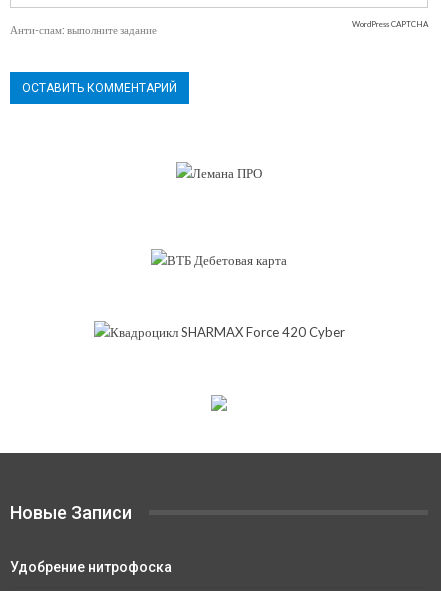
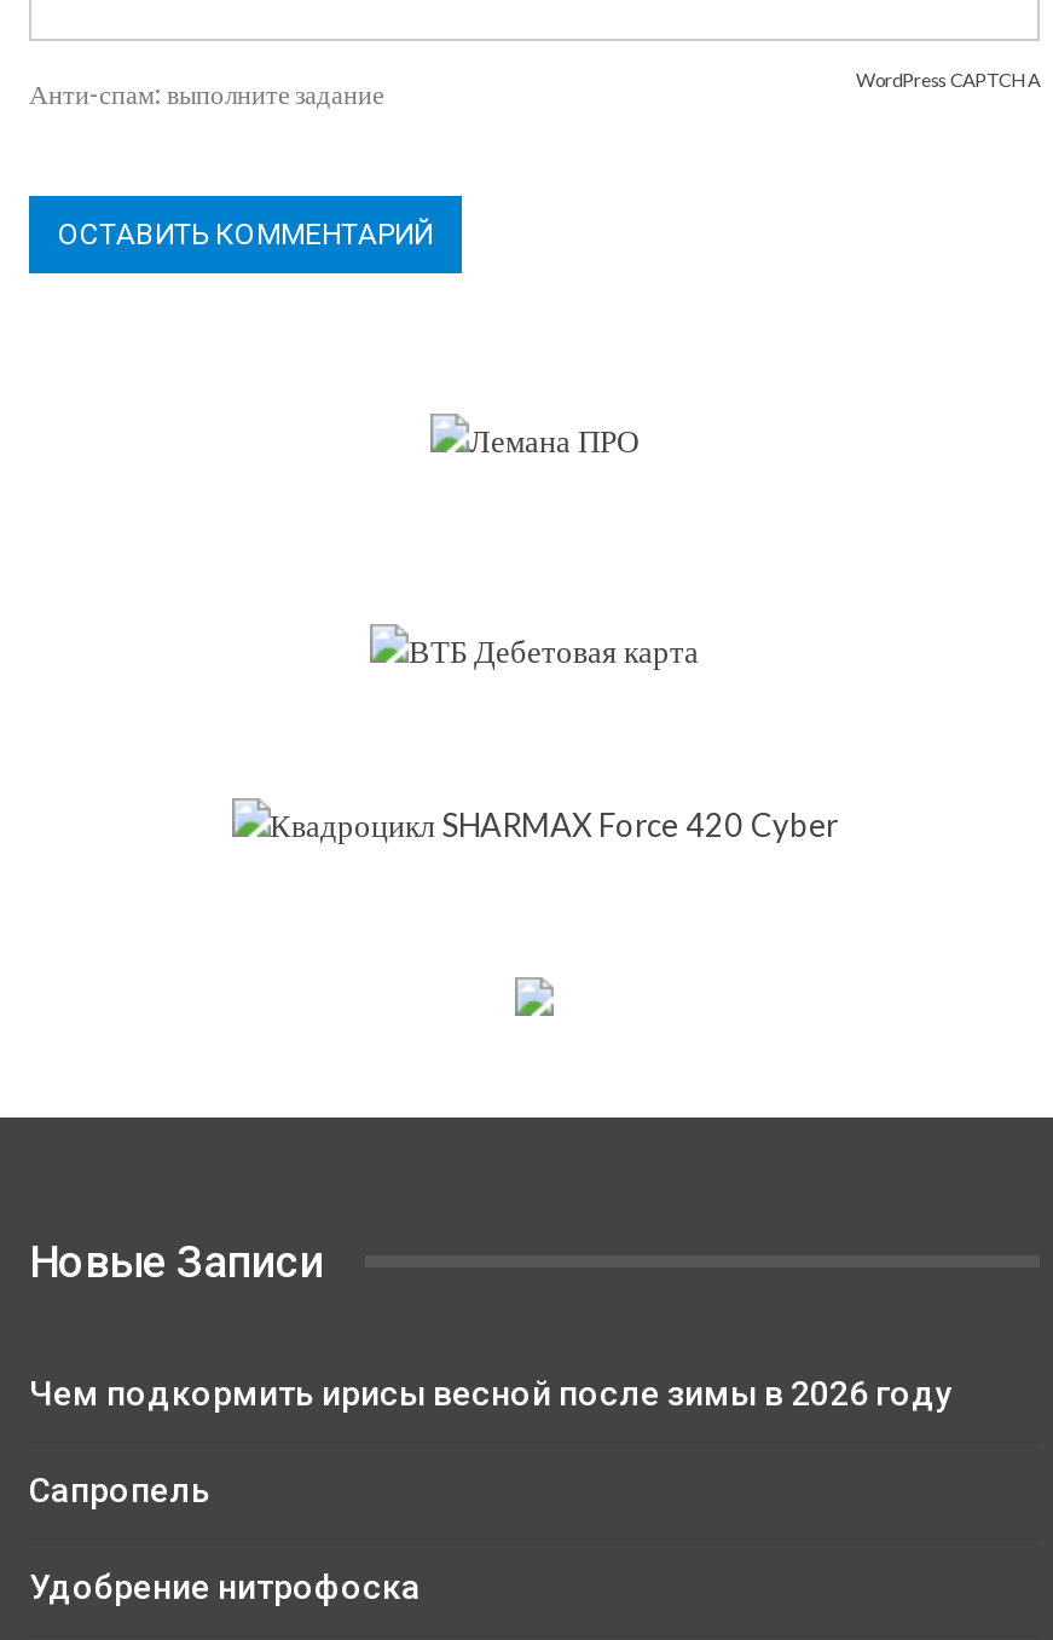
+ Чем подкормить ирисы весной после зимы в 2026 году
+ Сапропель
